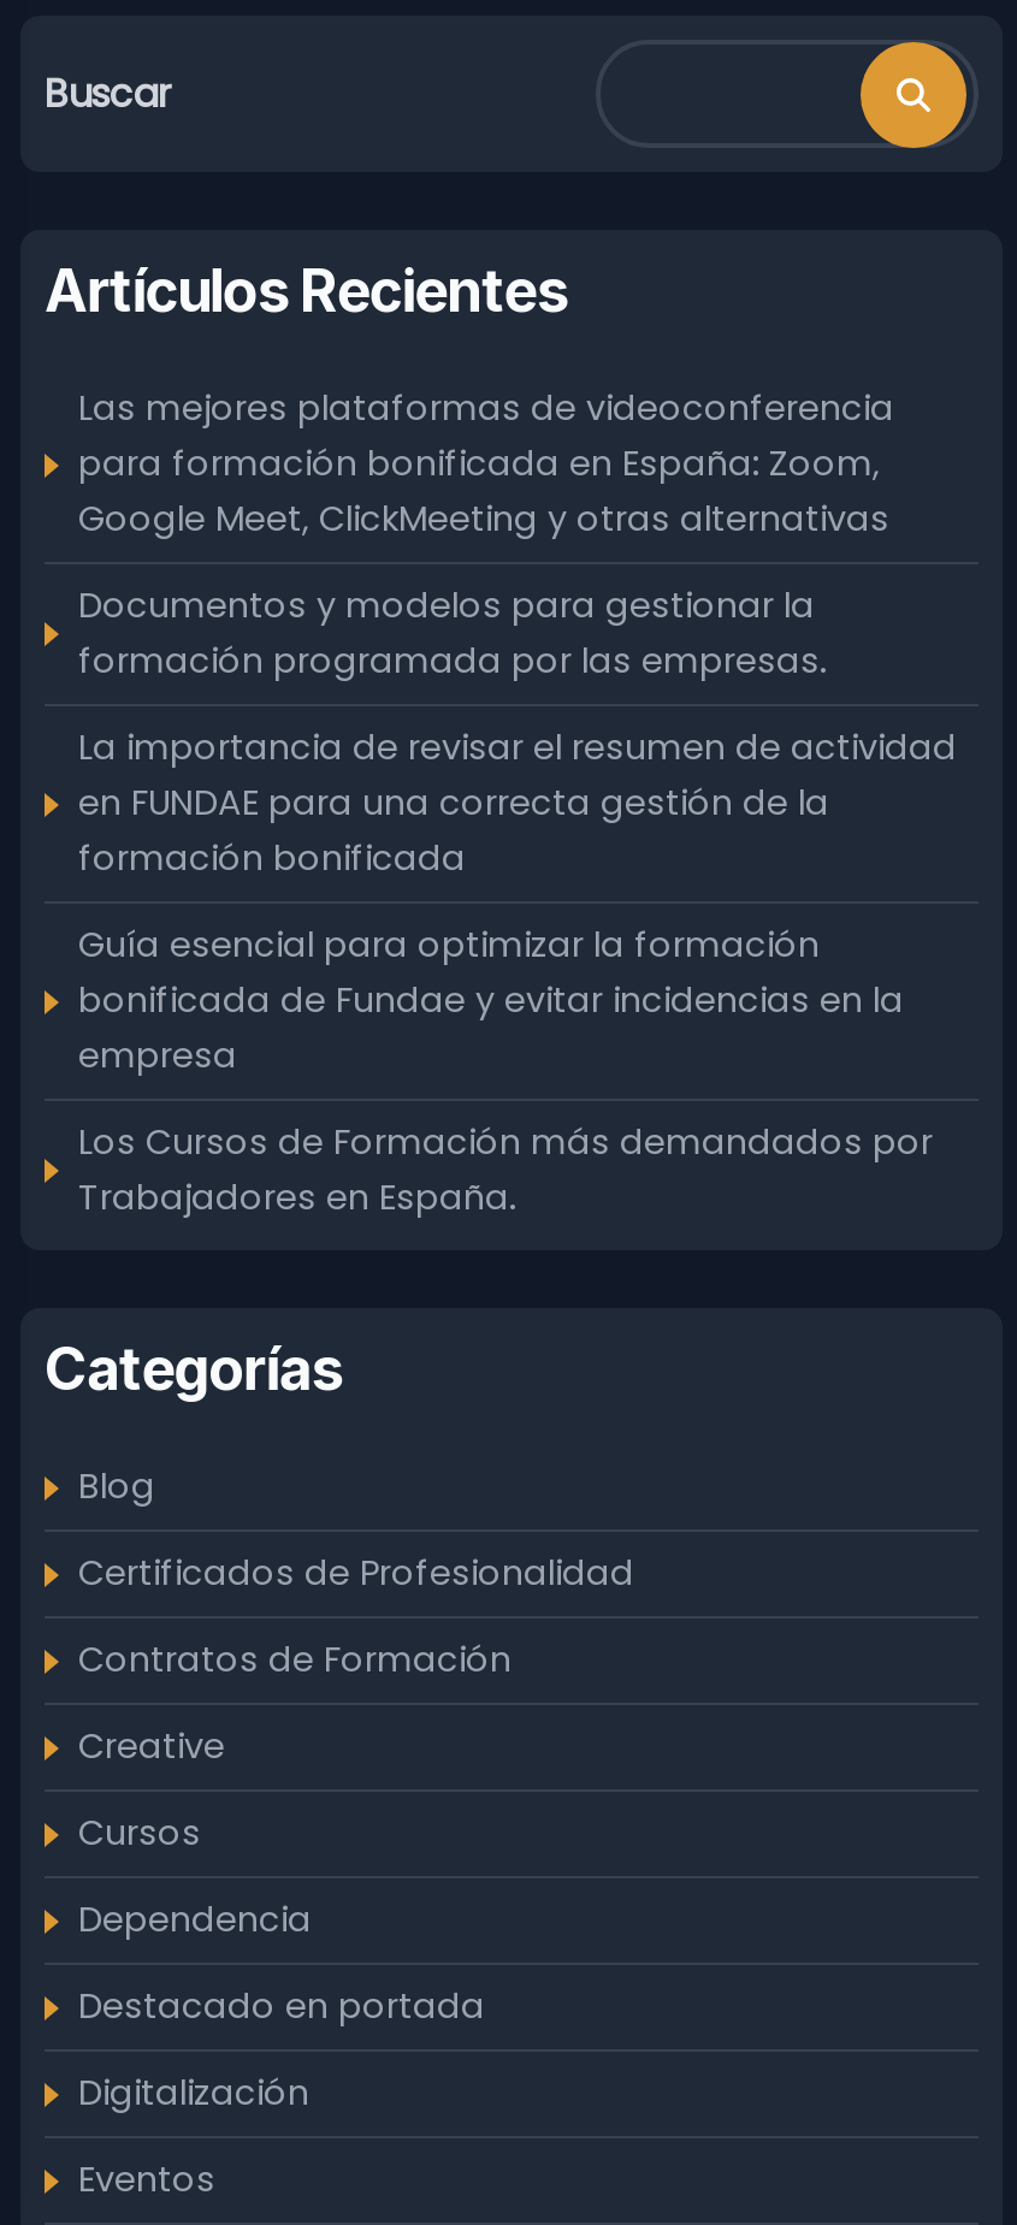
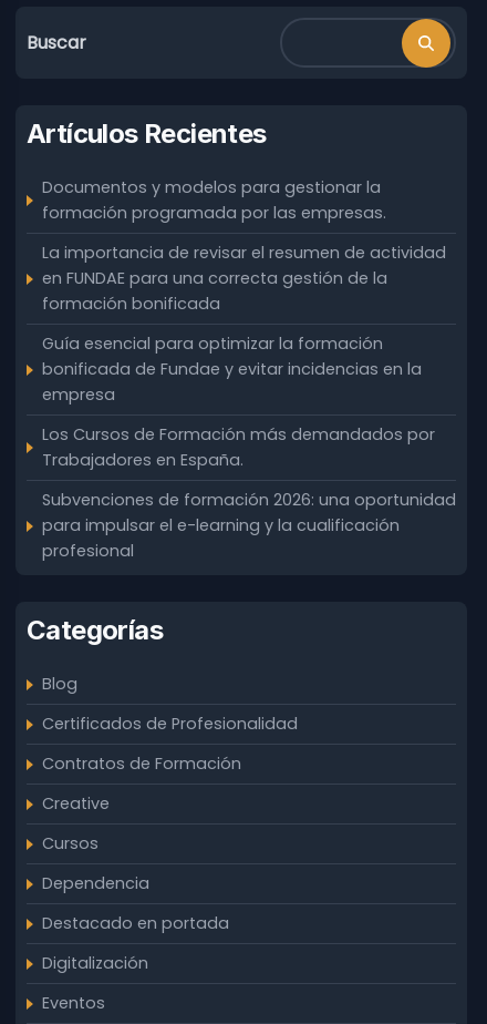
- Las mejores plataformas de videoconferencia
- para formación bonificada en España: Zoom,
- Google Meet, ClickMeeting y otras alternativas

moved up: Documentos y modelos para gestionar la | formación programada por las empresas. | La importancia de revisar el resumen de actividad | ... | Los Cursos de Formación más demandados por | Trabajadores en España.

+ Subvenciones de formación 2026: una oportunidad
+ para impulsar el e-learning y la cualificación
+ profesional
